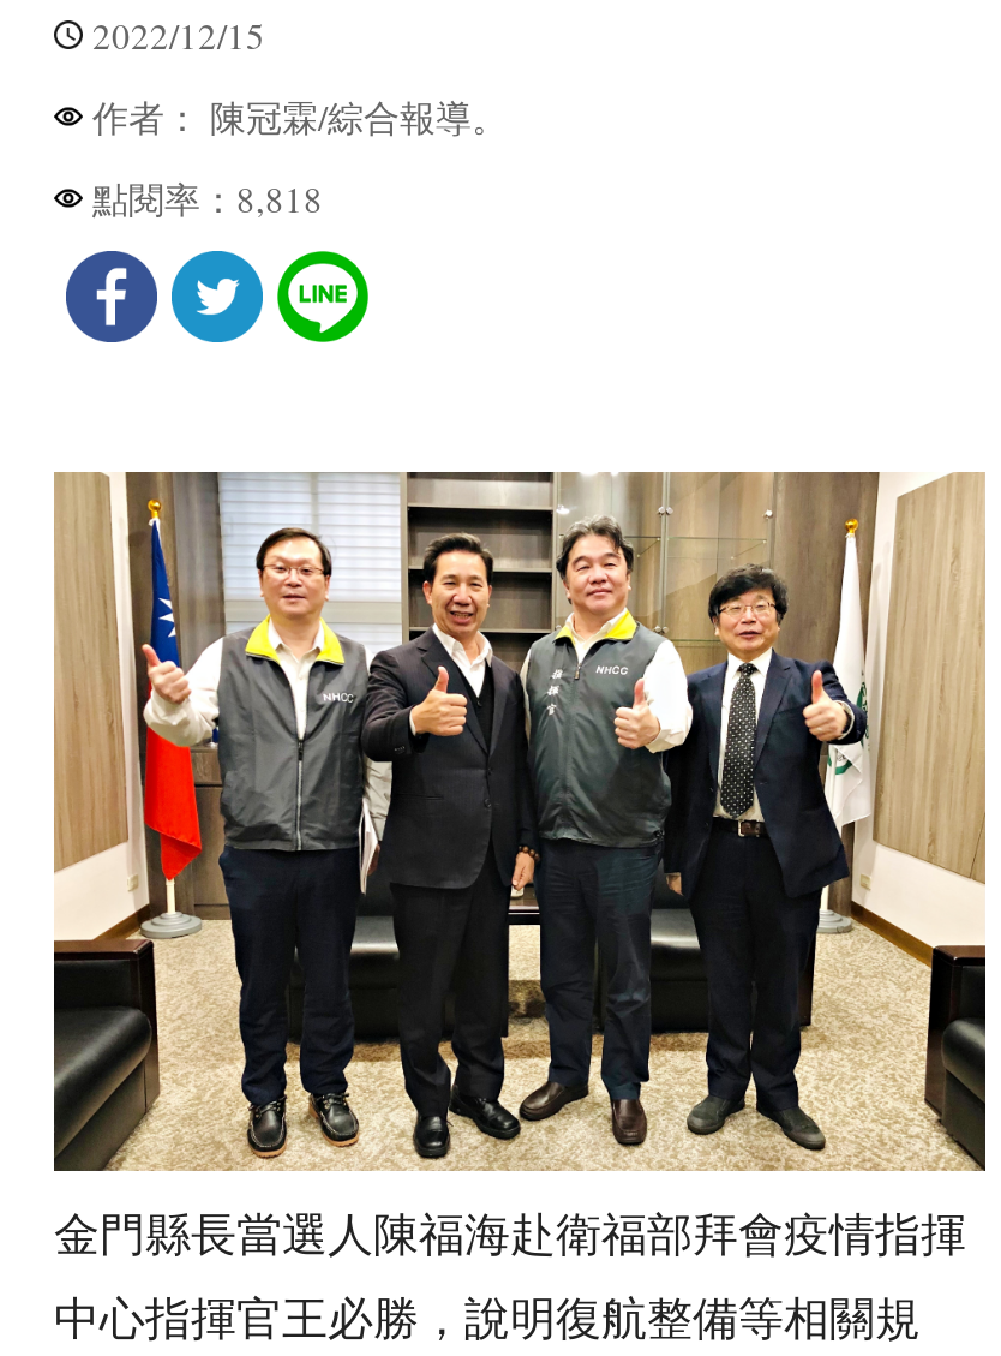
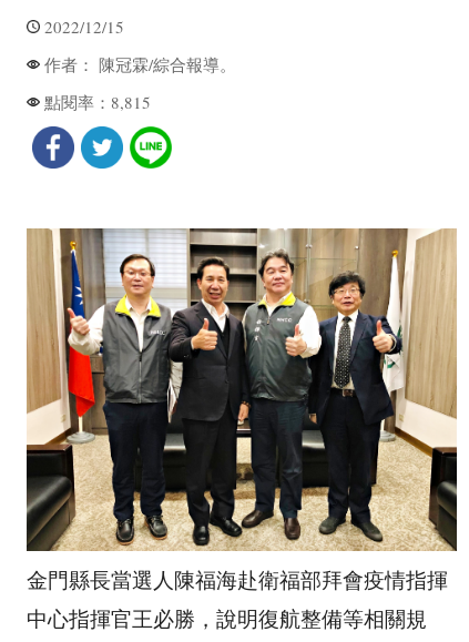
- 點閱率：8,818
+ 點閱率：8,815
